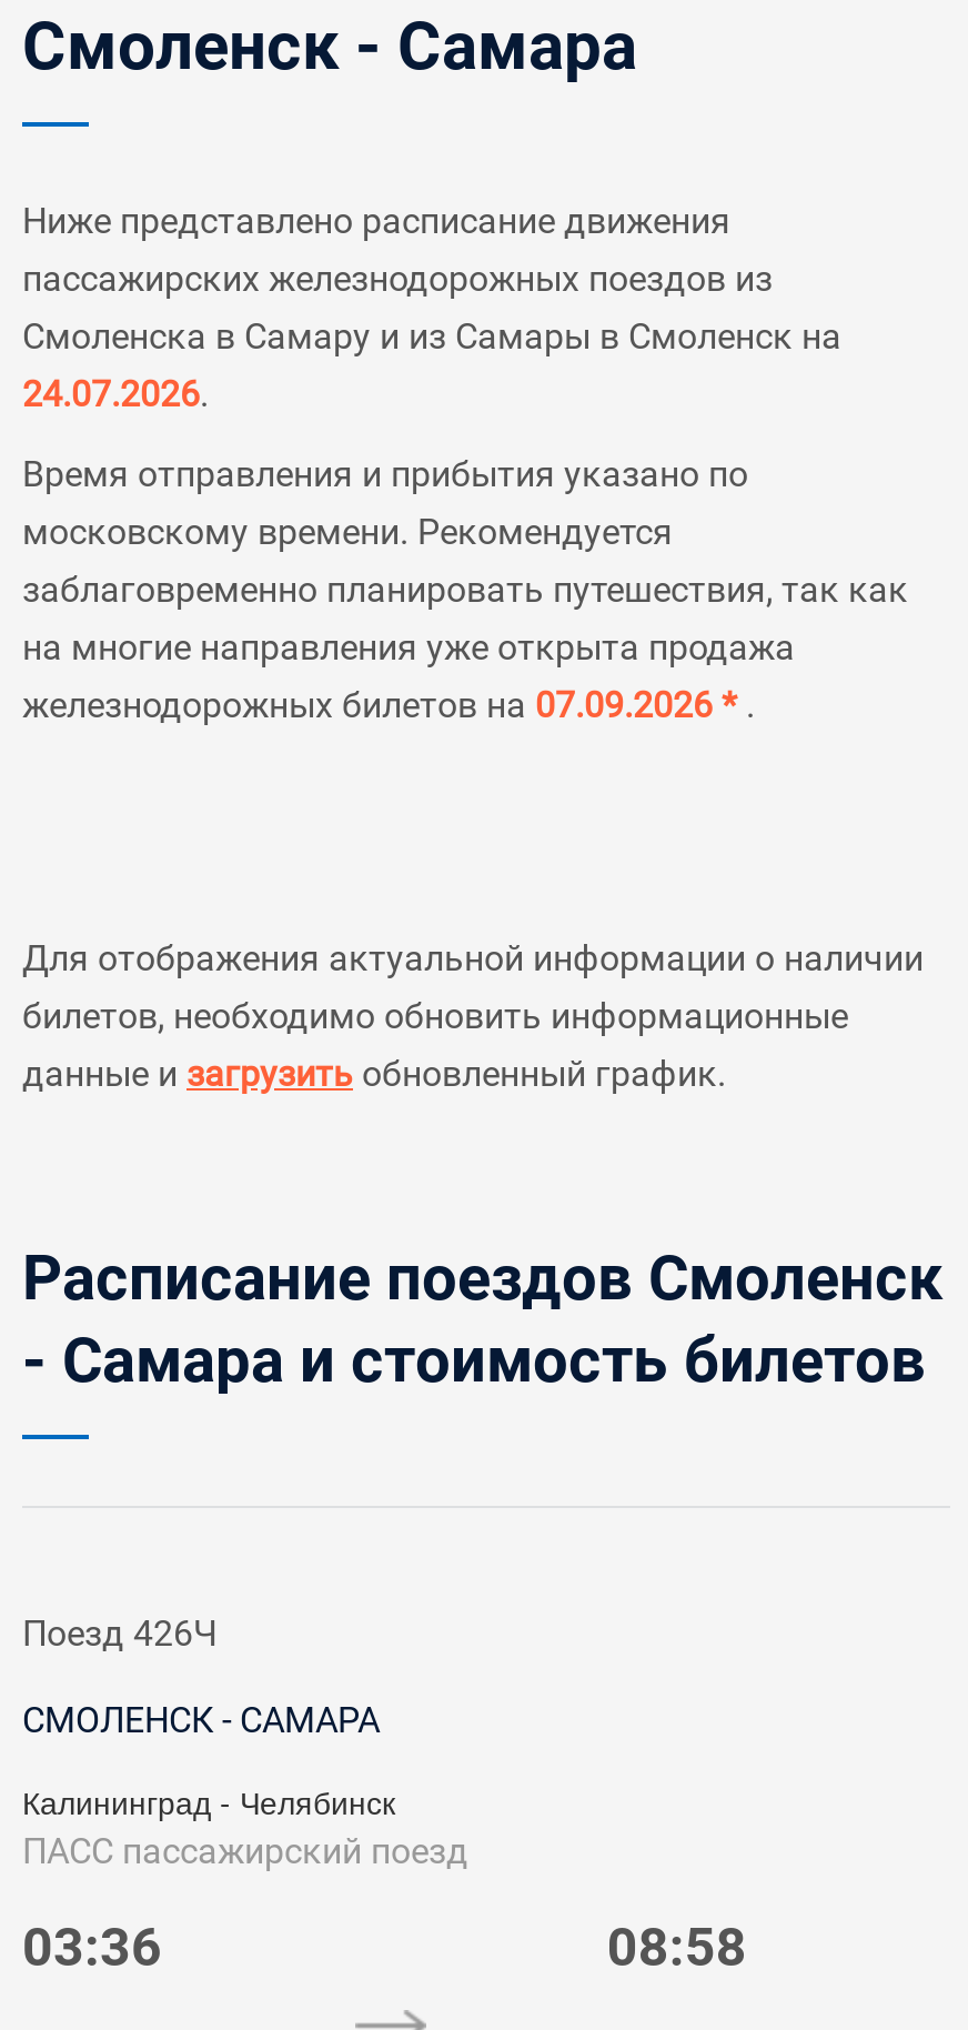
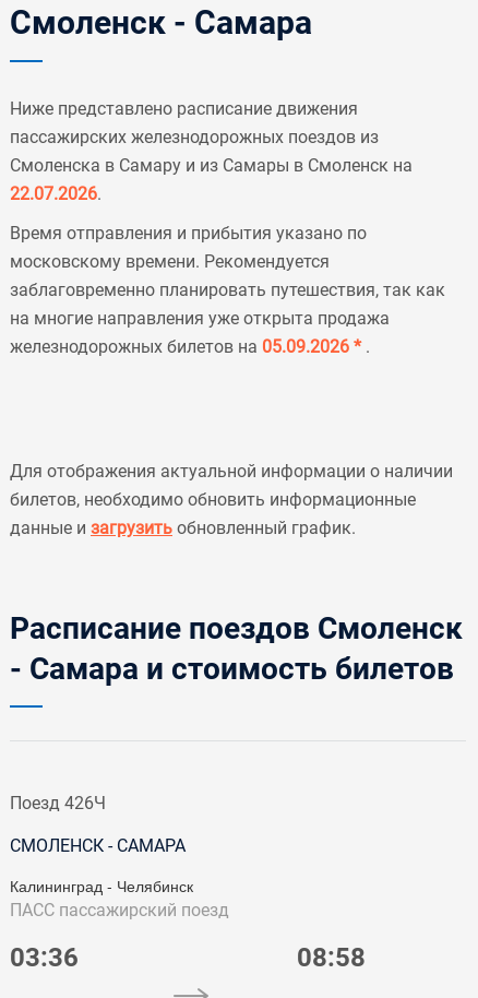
- 24.07.2026.
+ 22.07.2026.

- железнодорожных билетов на 07.09.2026 *.
+ железнодорожных билетов на 05.09.2026 *.
